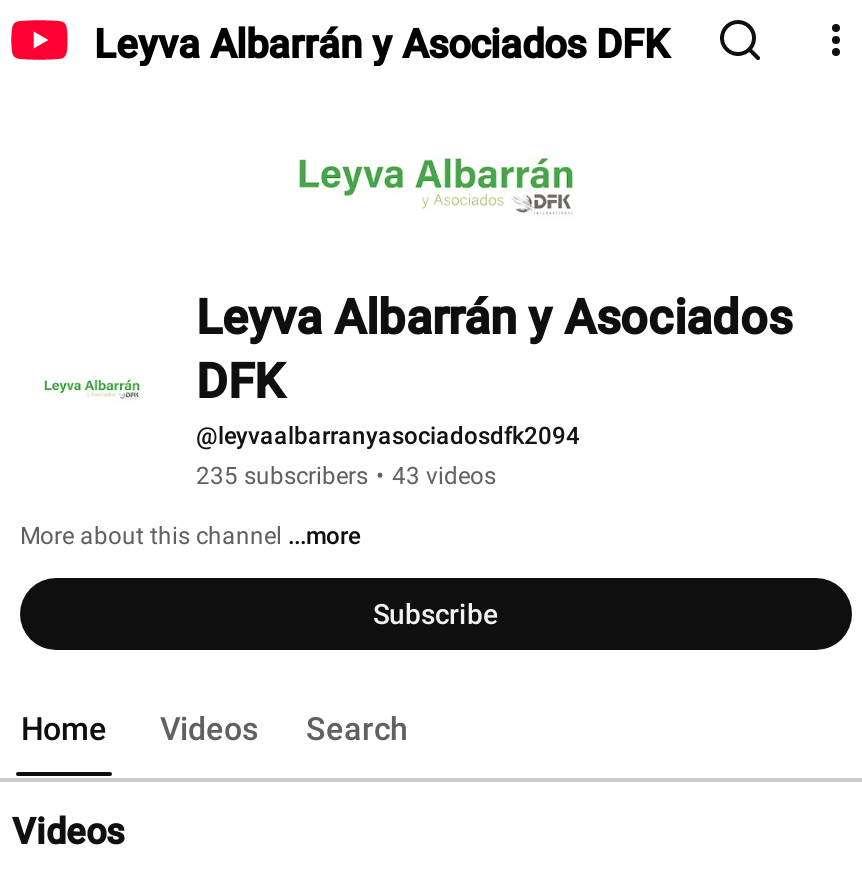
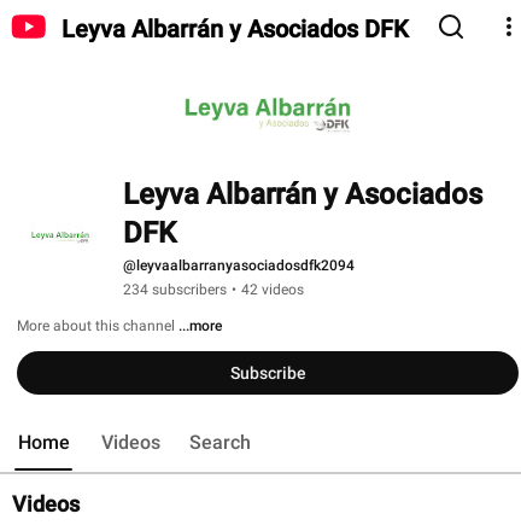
- 235 subscribers • 43 videos
+ 234 subscribers • 42 videos
